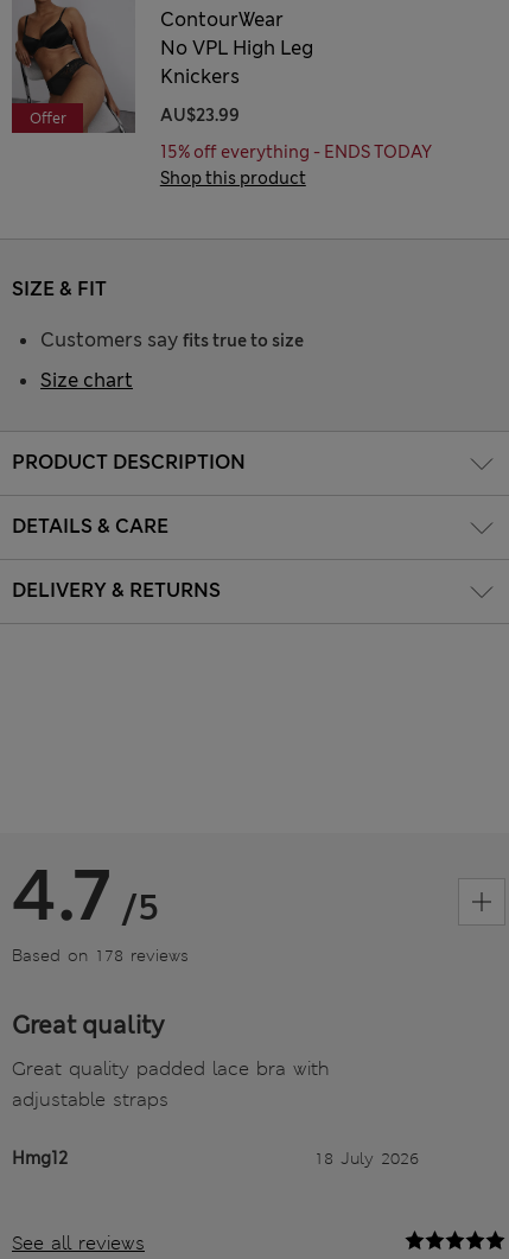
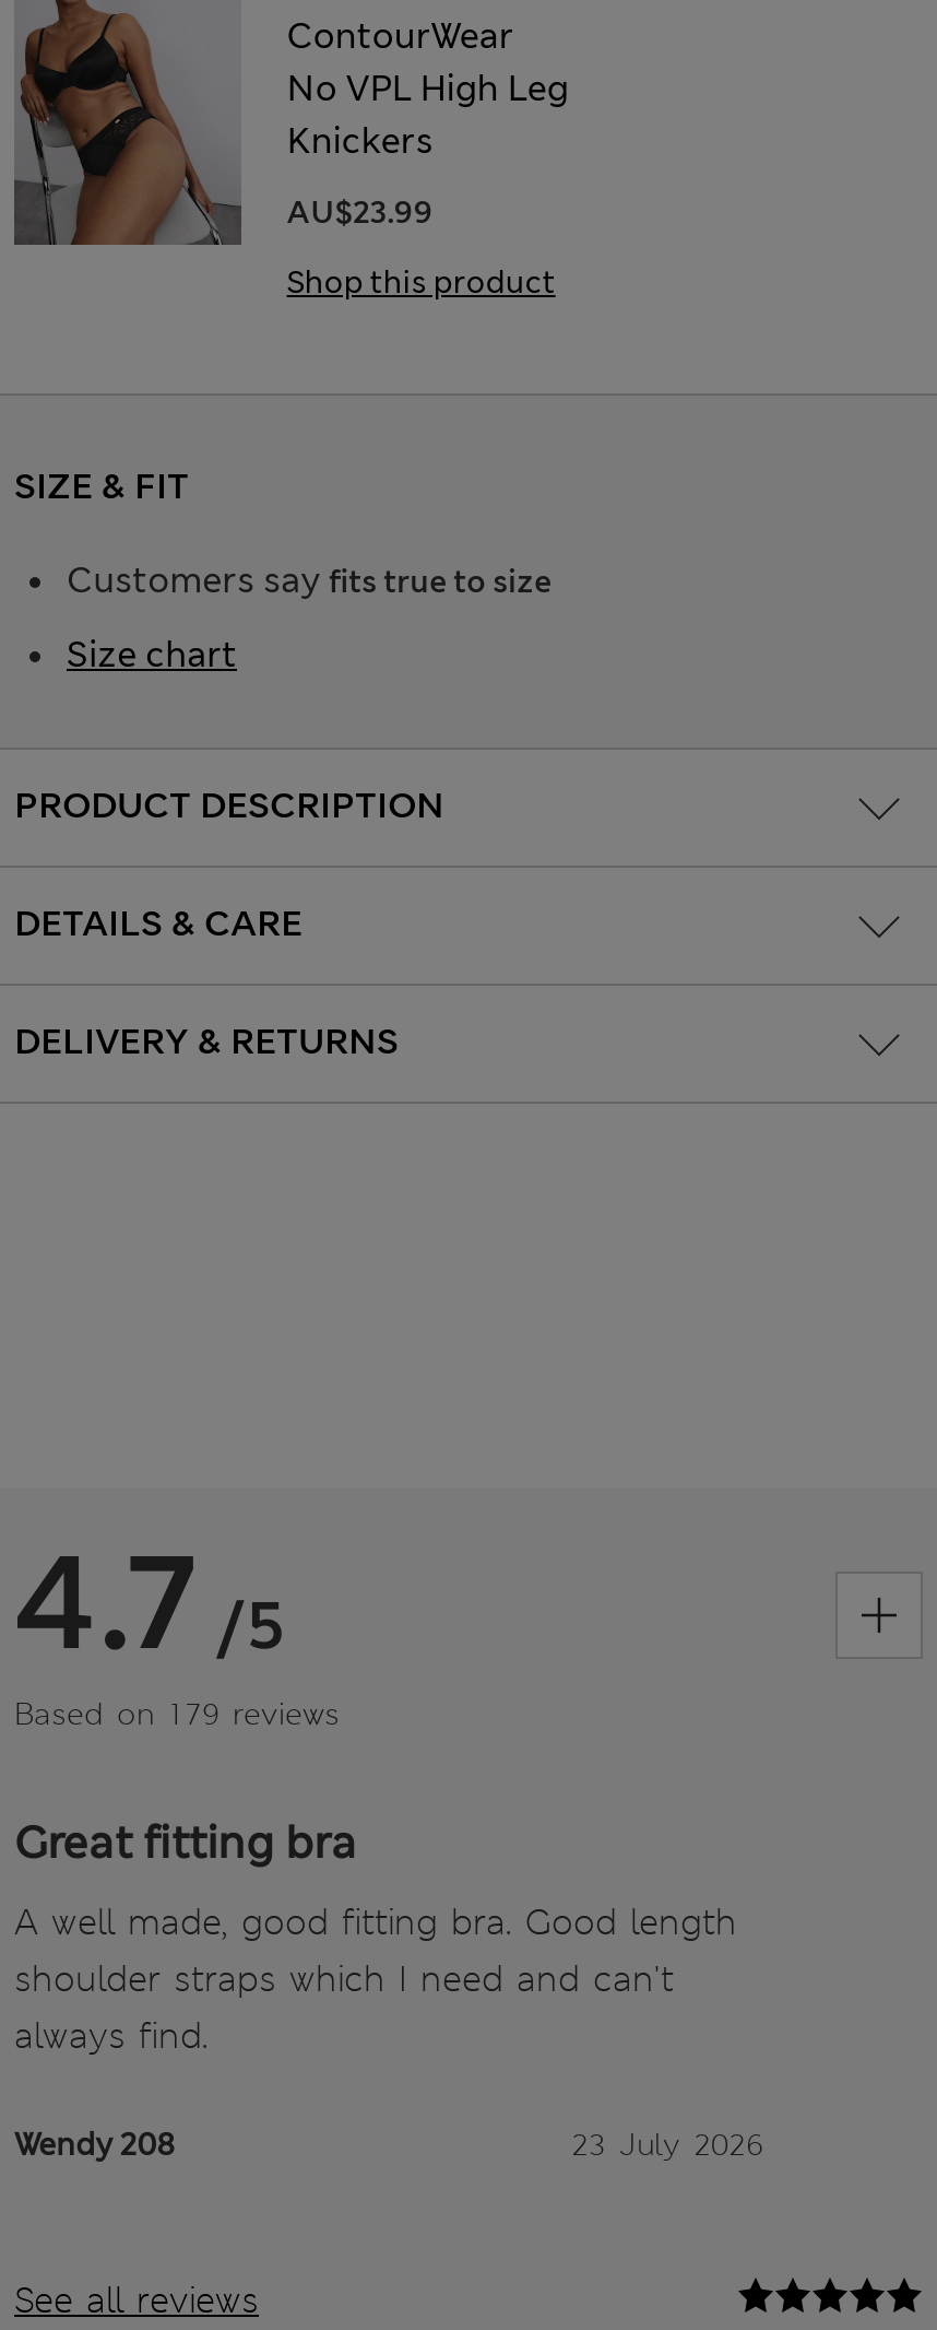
- Offer

- 15% off everything - ENDS TODAY

moved up: Shop this product | PRODUCT DESCRIPTION | DETAILS & CARE | DELIVERY & RETURNS | SIZE & FIT | Customers say fits true to size | Size chart

- Based on 178 reviews
+ Based on 179 reviews

- Great quality
+ Great fitting bra

- Great quality padded lace bra with
- adjustable straps
+ A well made, good fitting bra. Good length
+ shoulder straps which I need and can't
+ always find.

- Hmg12
- 18 July 2026
+ Wendy 208
+ 23 July 2026
